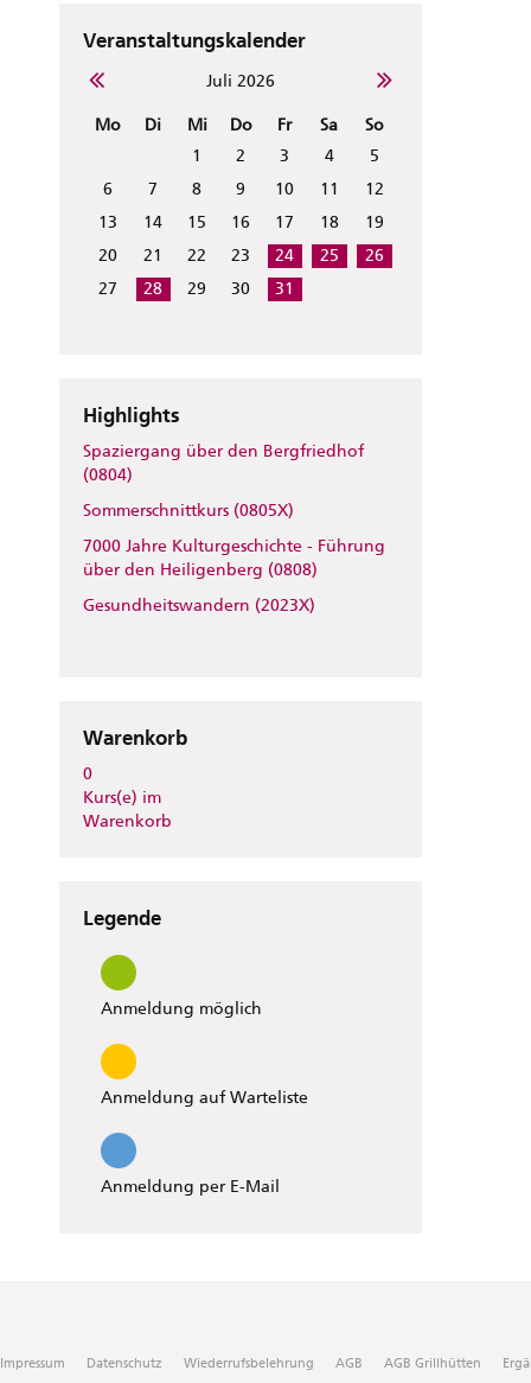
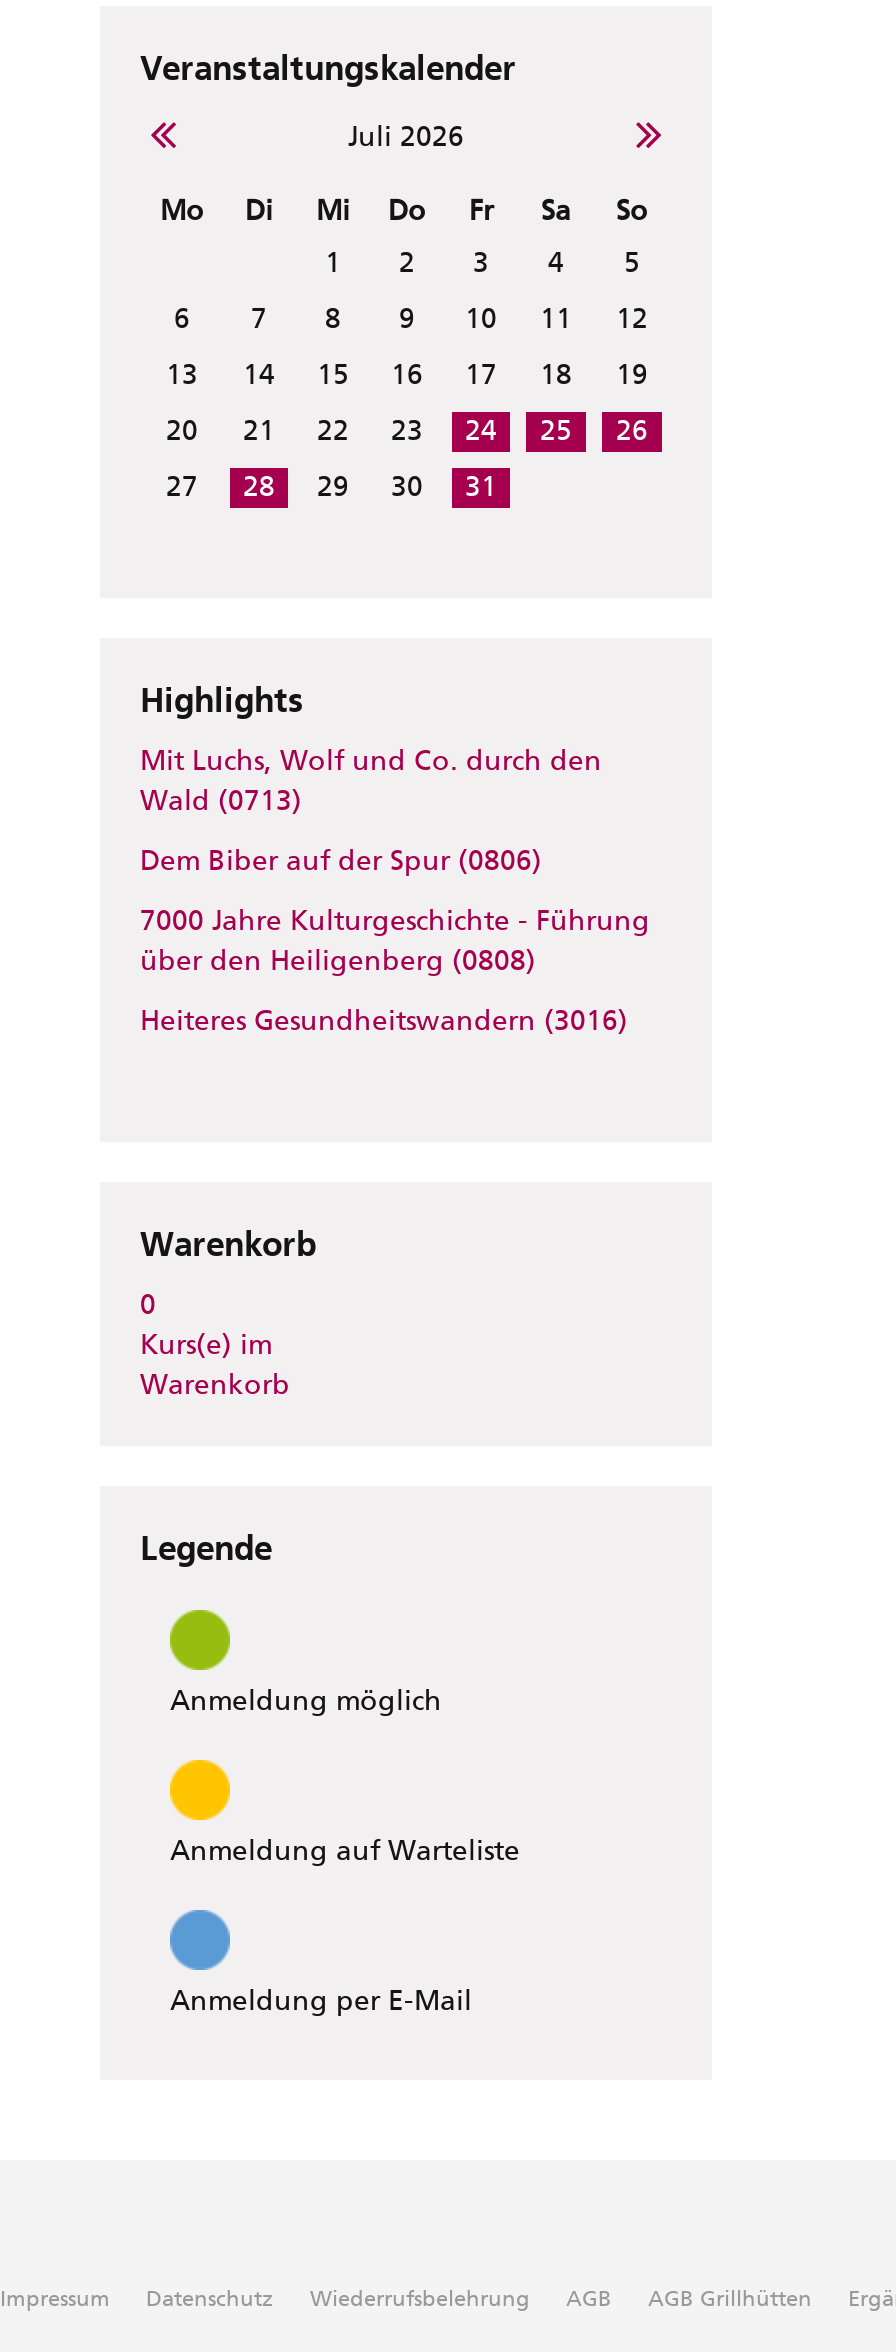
- Spaziergang über den Bergfriedhof
- (0804)
+ Mit Luchs, Wolf und Co. durch den
+ Wald (0713)

- Sommerschnittkurs (0805X)
+ Dem Biber auf der Spur (0806)

- Gesundheitswandern (2023X)
+ Heiteres Gesundheitswandern (3016)
